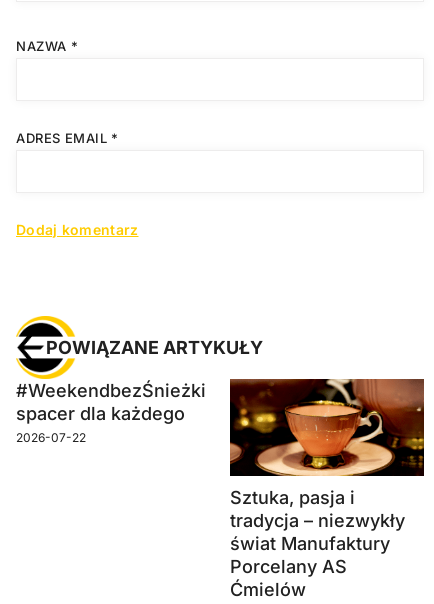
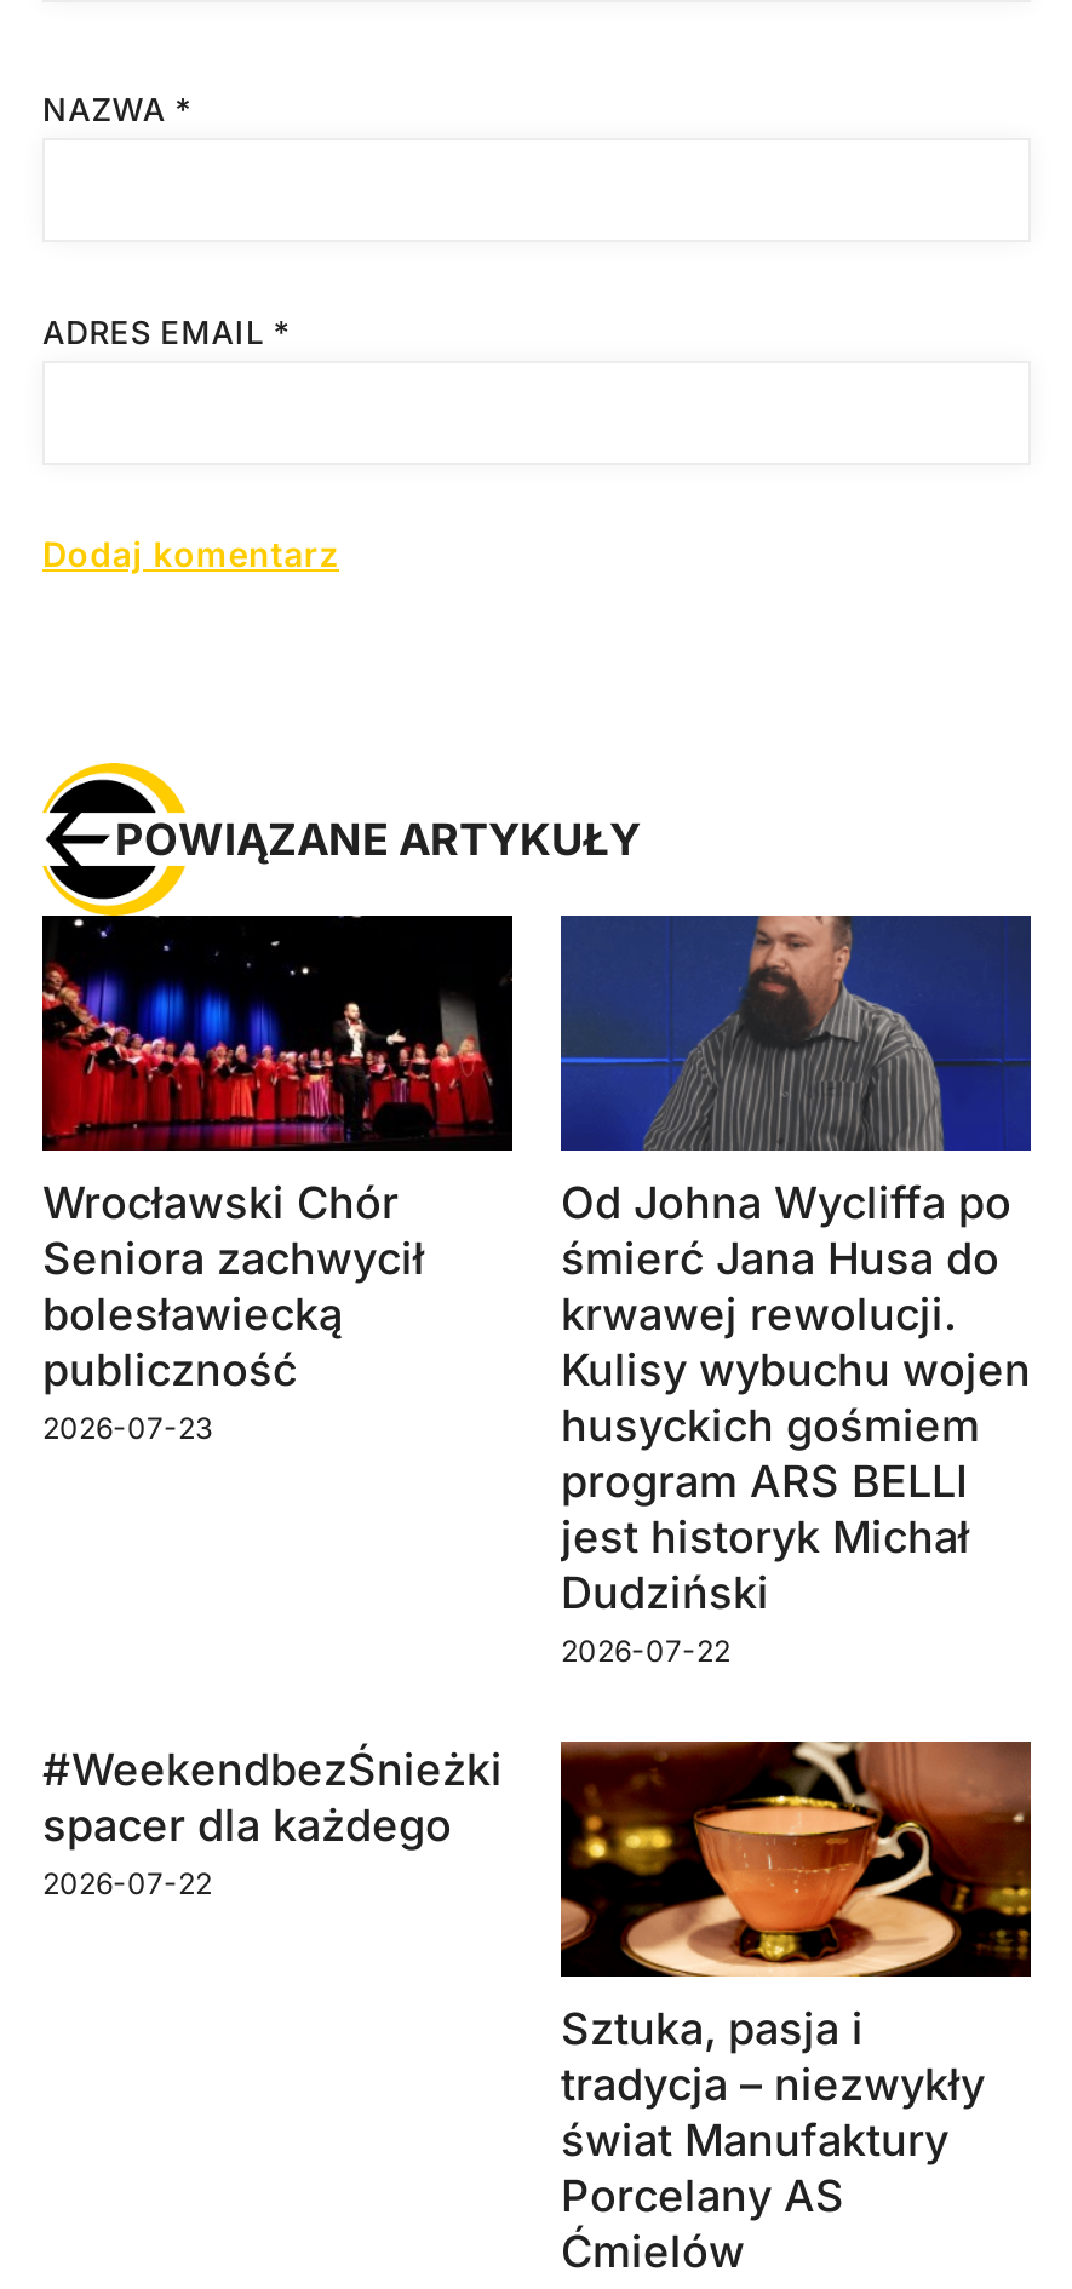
+ [image]
+ Wrocławski Chór
+ Seniora zachwycił
+ bolesławiecką
+ publiczność
+ 2026-07-23

+ [image]
+ Od Johna Wycliffa po
+ śmierć Jana Husa do
+ krwawej rewolucji.
+ Kulisy wybuchu wojen
+ husyckich gośmiem
+ program ARS BELLI
+ jest historyk Michał
+ Dudziński
+ 2026-07-22
